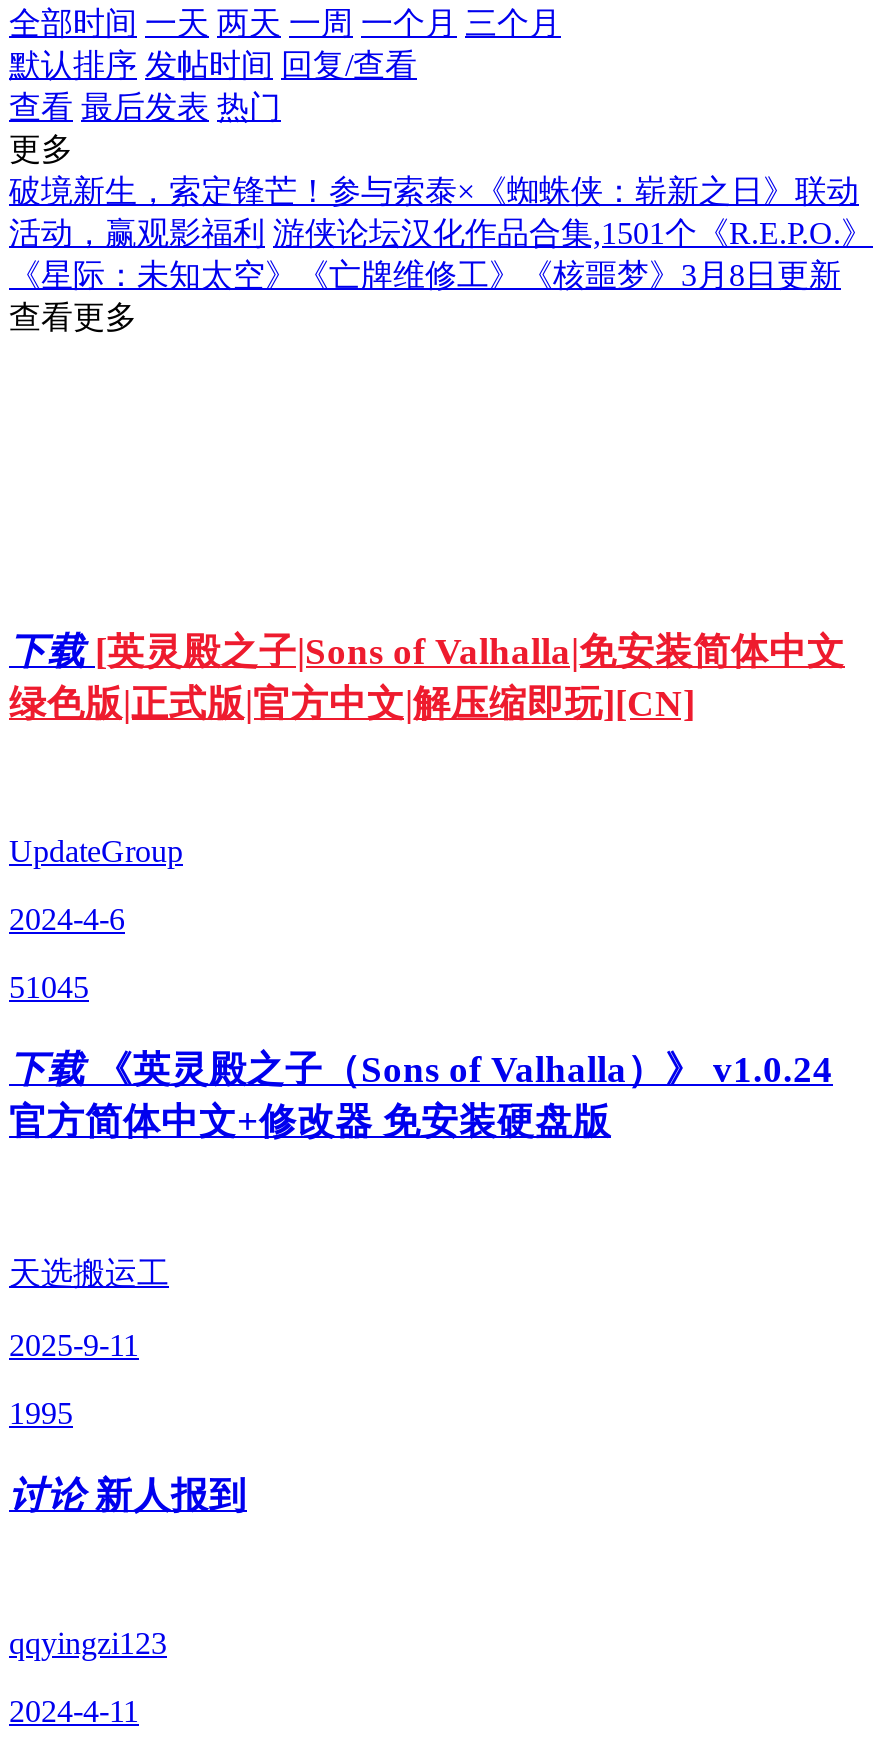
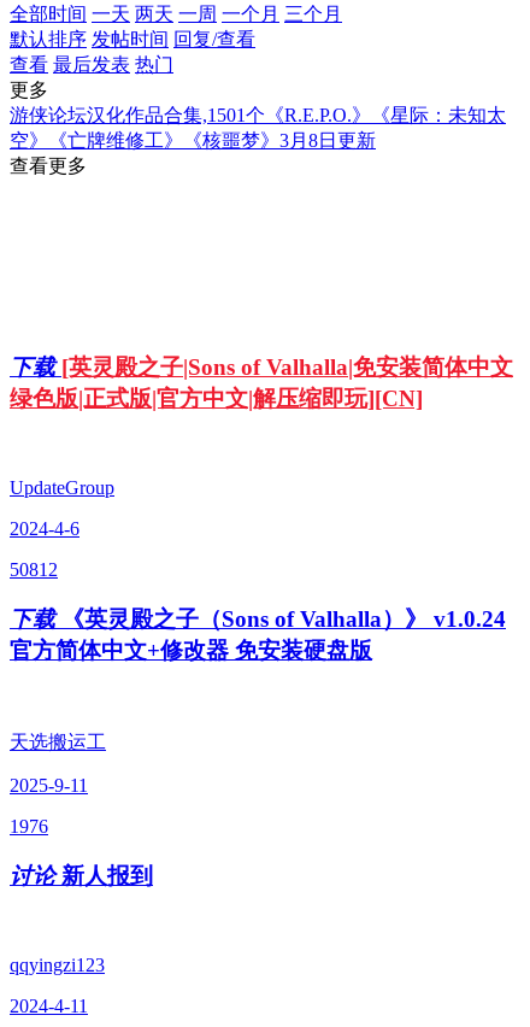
- 破境新生，索定锋芒！参与索泰×《蜘蛛侠：崭新之日》联动
- 活动，赢观影福利 游侠论坛汉化作品合集,1501个《R.E.P.O.》
- 《星际：未知太空》《亡牌维修工》《核噩梦》3月8日更新
+ 游侠论坛汉化作品合集,1501个《R.E.P.O.》《星际：未知太
+ 空》《亡牌维修工》《核噩梦》3月8日更新

- 51045
+ 50812

- 1995
+ 1976
